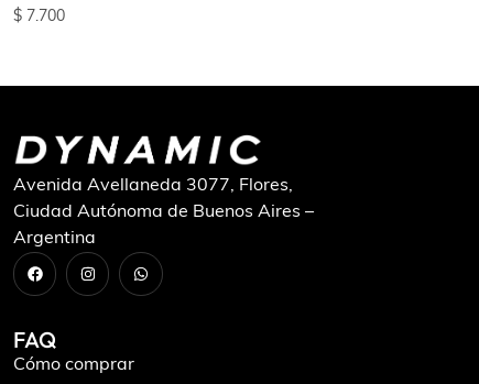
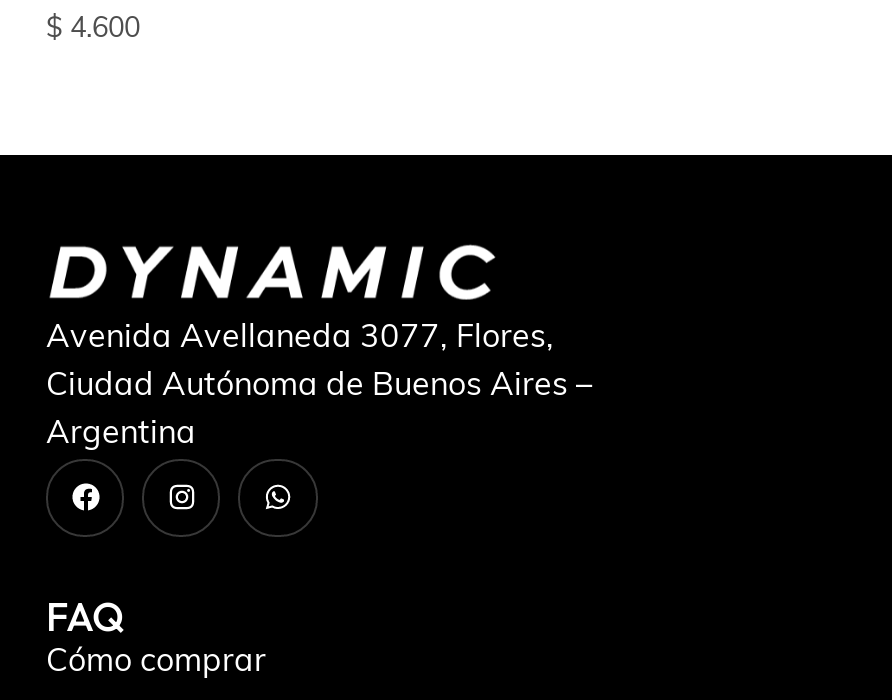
- $7.700
+ $4.600
